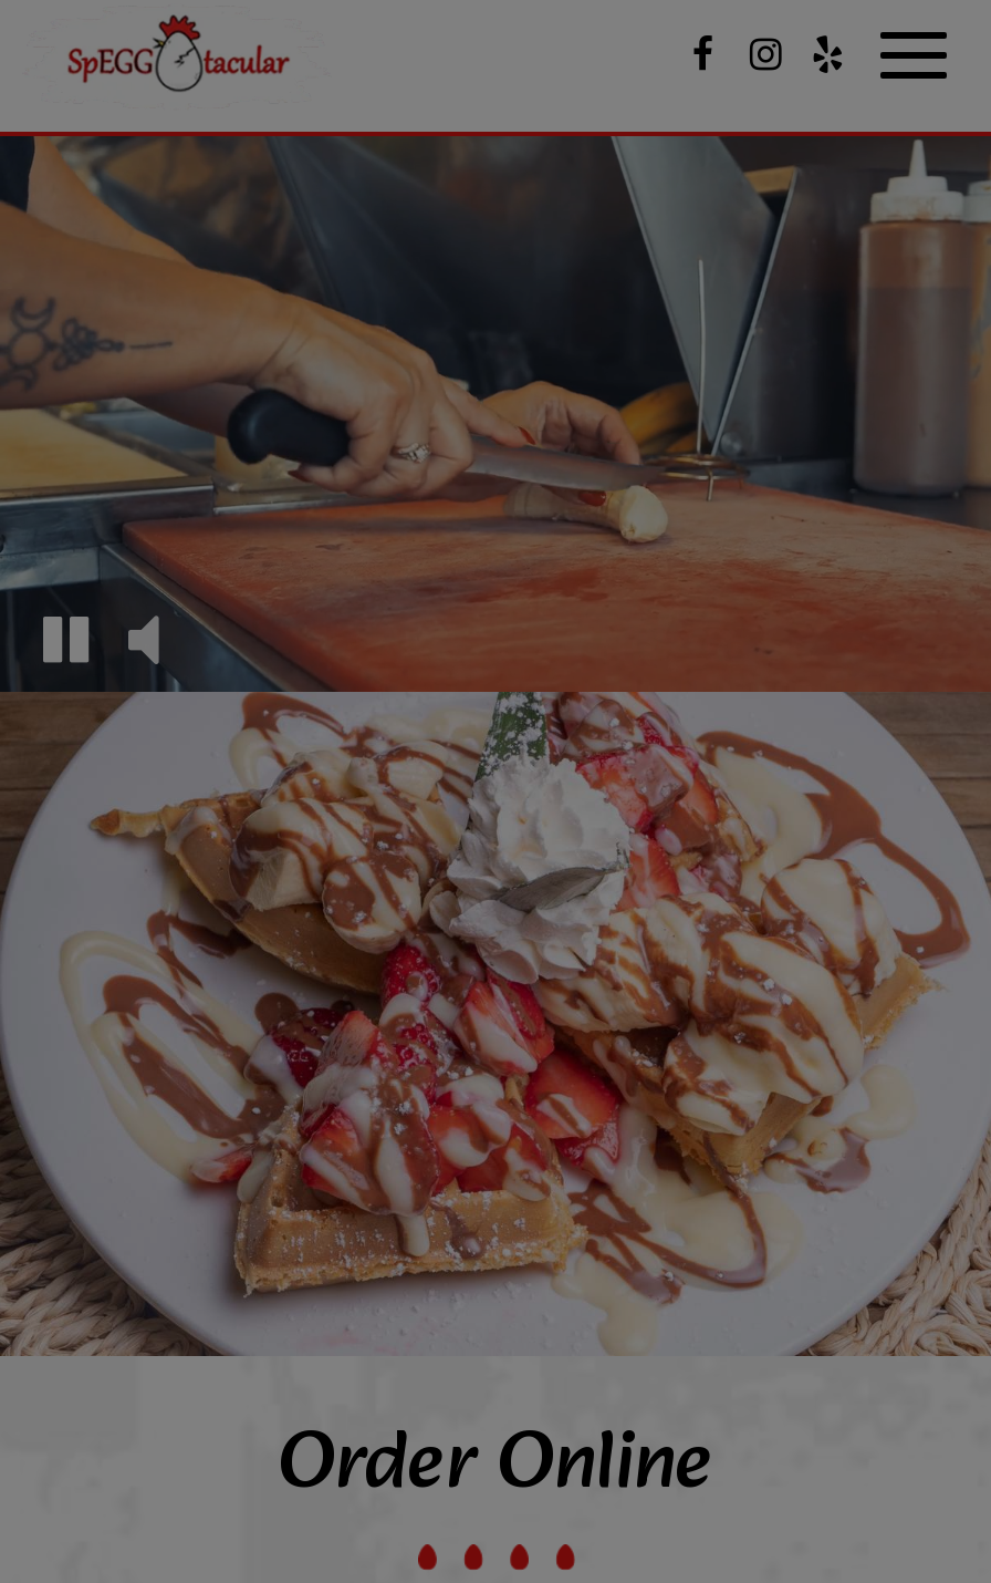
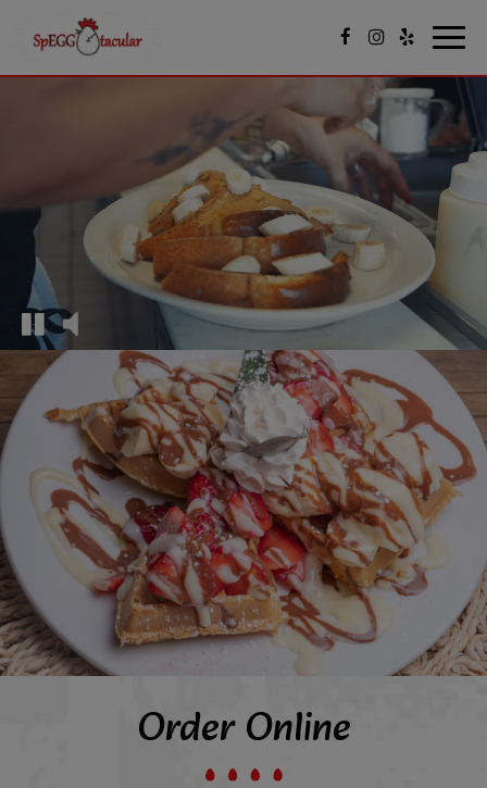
- [image]
+ [image]
